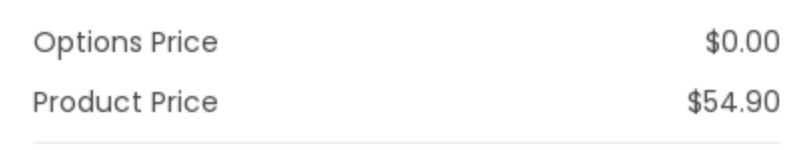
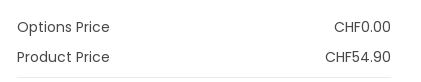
- $0.00
+ CHF0.00

- $54.90
+ CHF54.90
